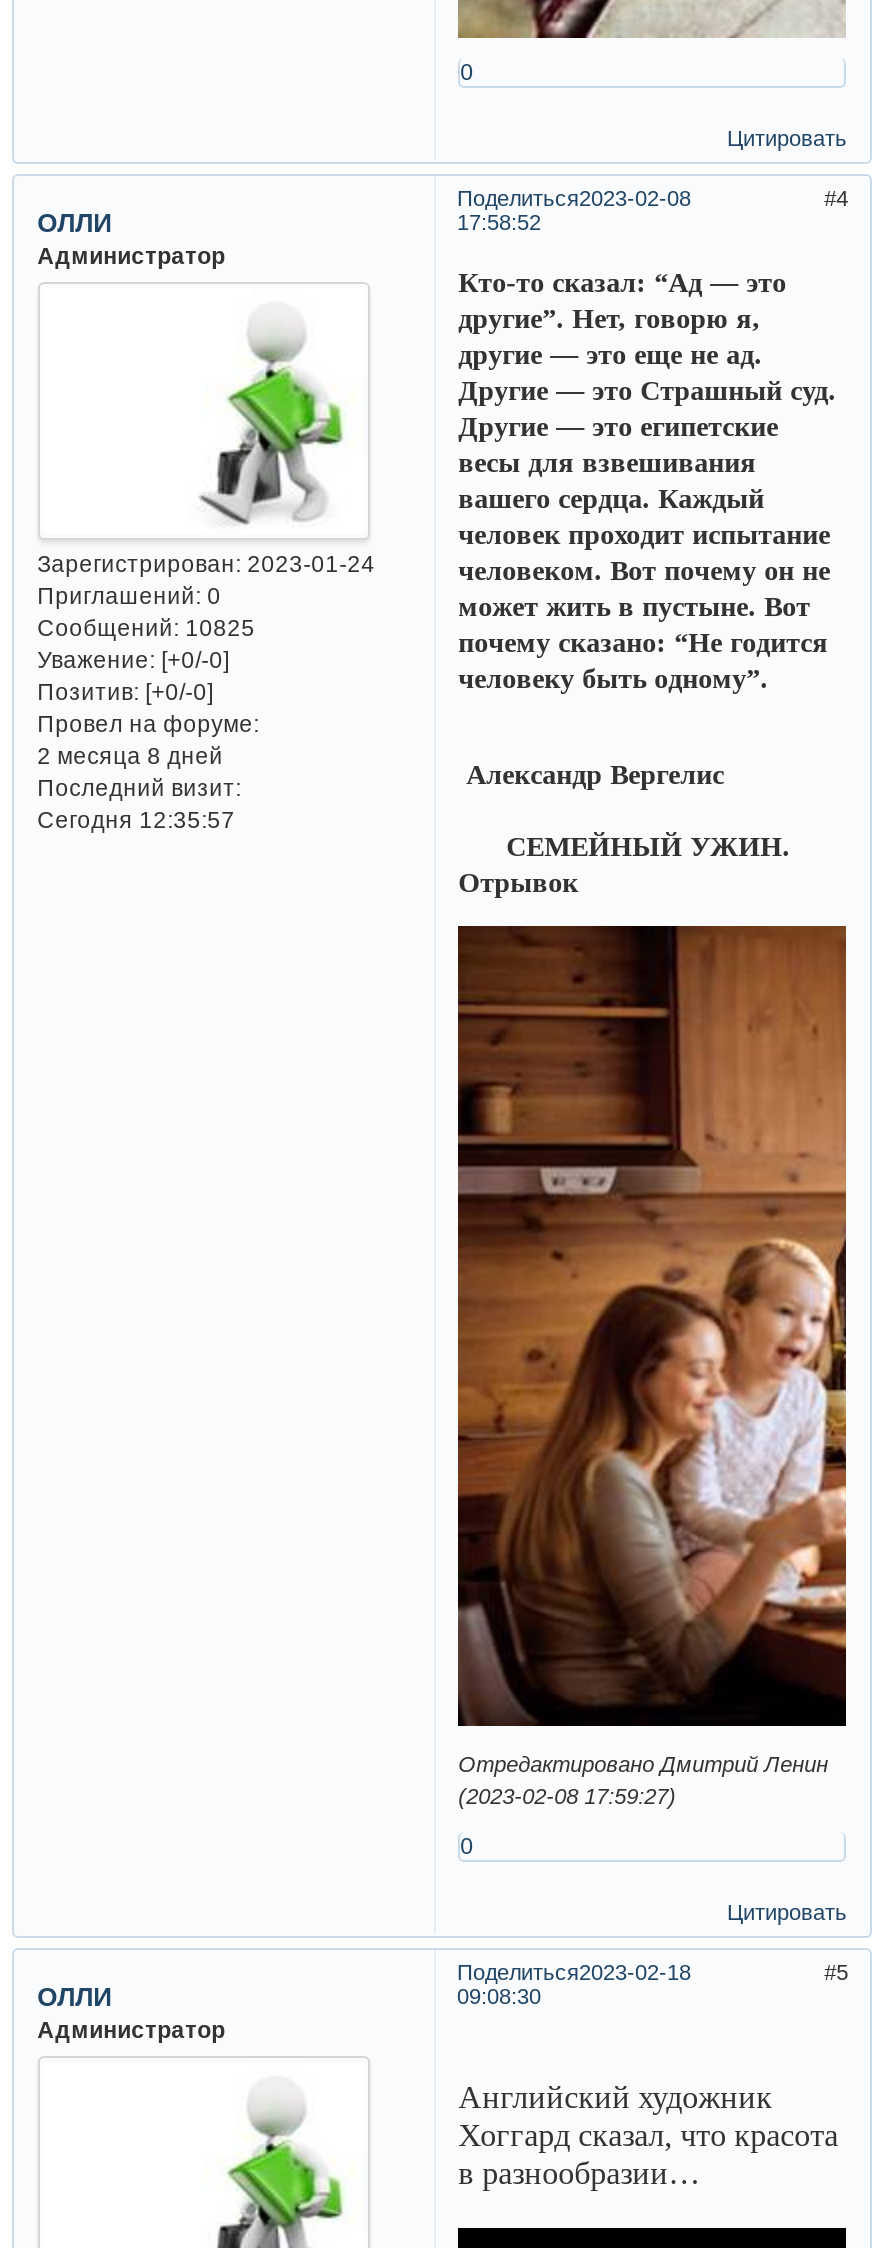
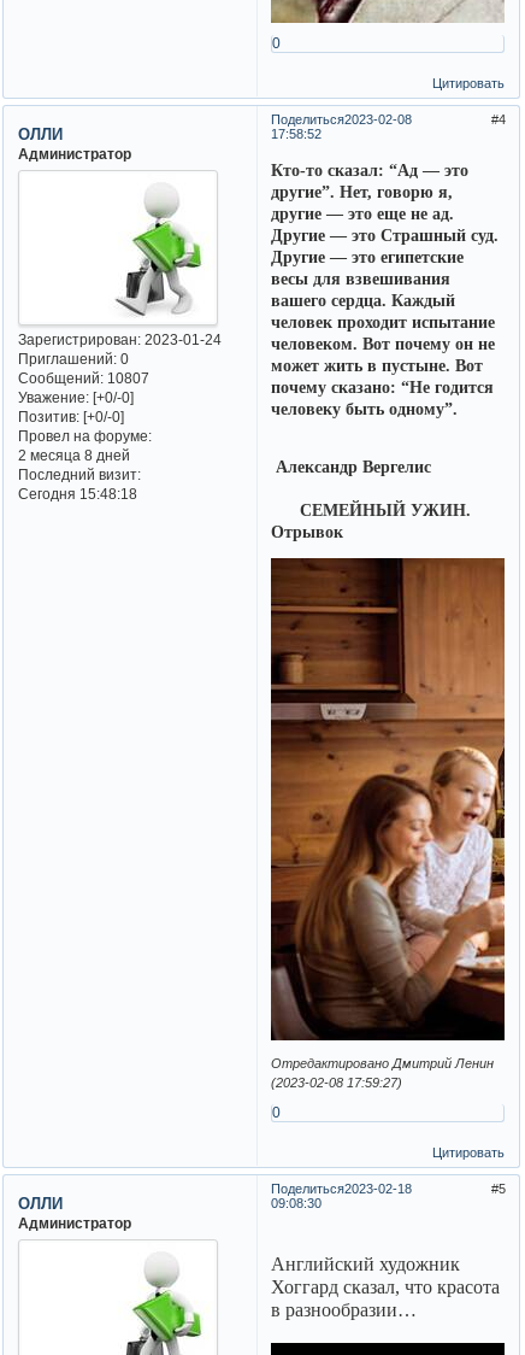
- Сообщений: 10825
+ Сообщений: 10807

- Сегодня 12:35:57
+ Сегодня 15:48:18
